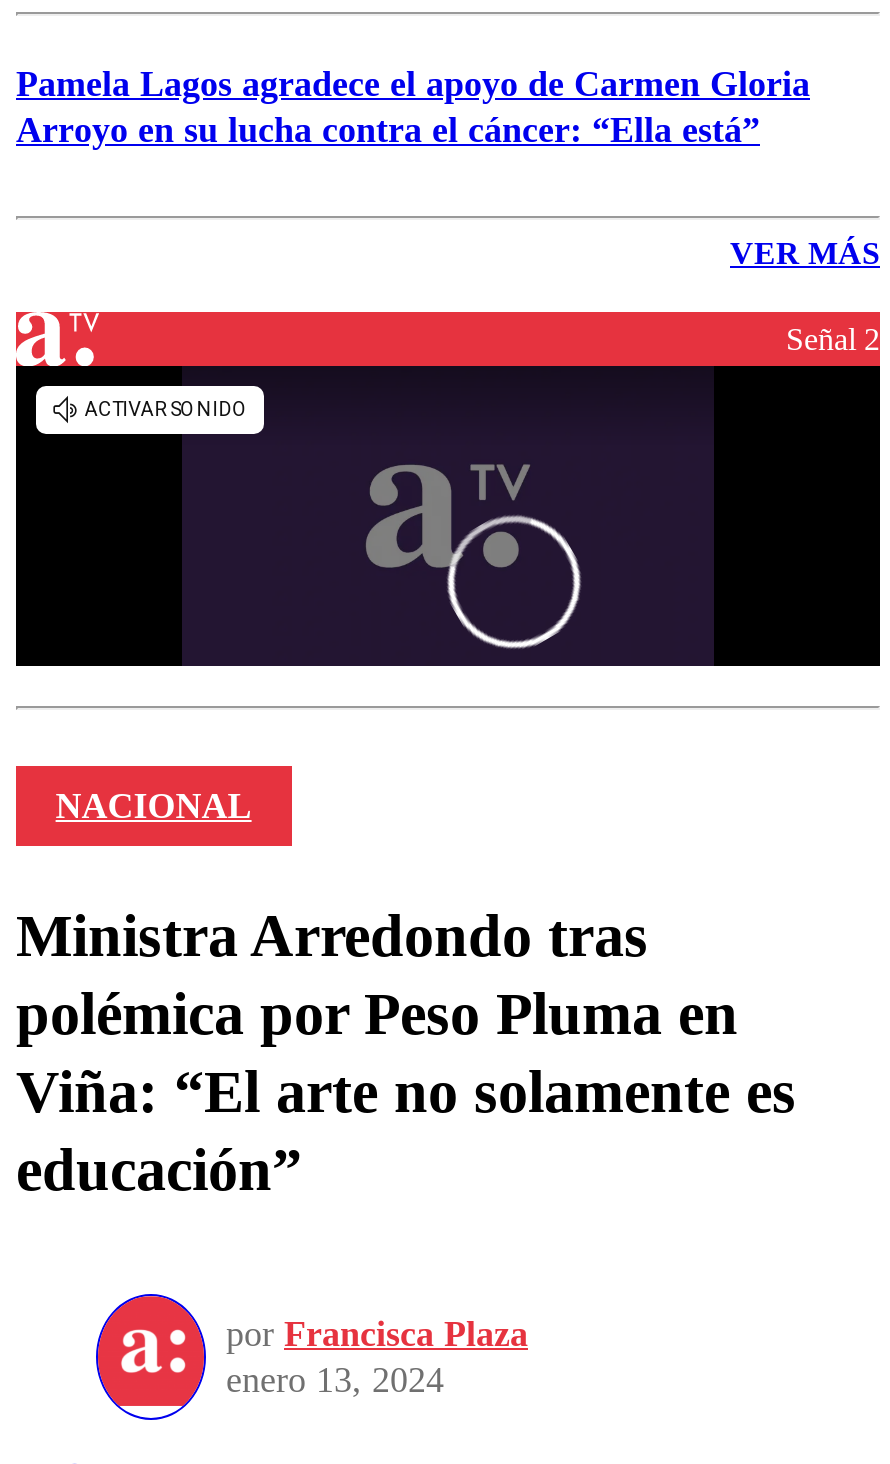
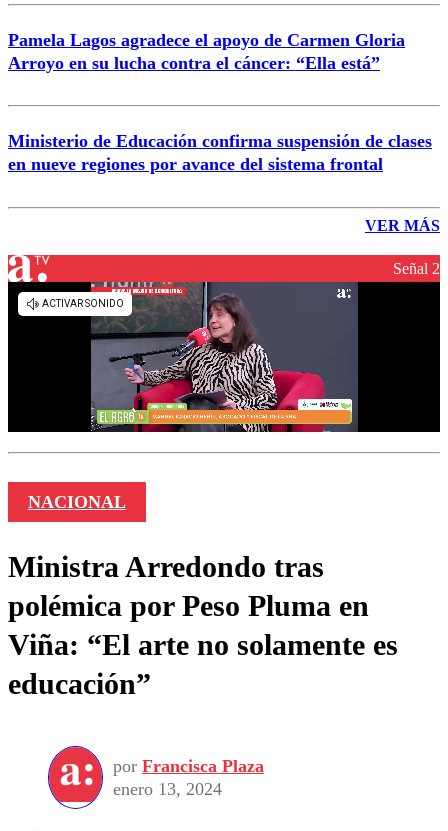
+ Ministerio de Educación confirma suspensión de clases
+ en nueve regiones por avance del sistema frontal

- [image]
+ [image]
